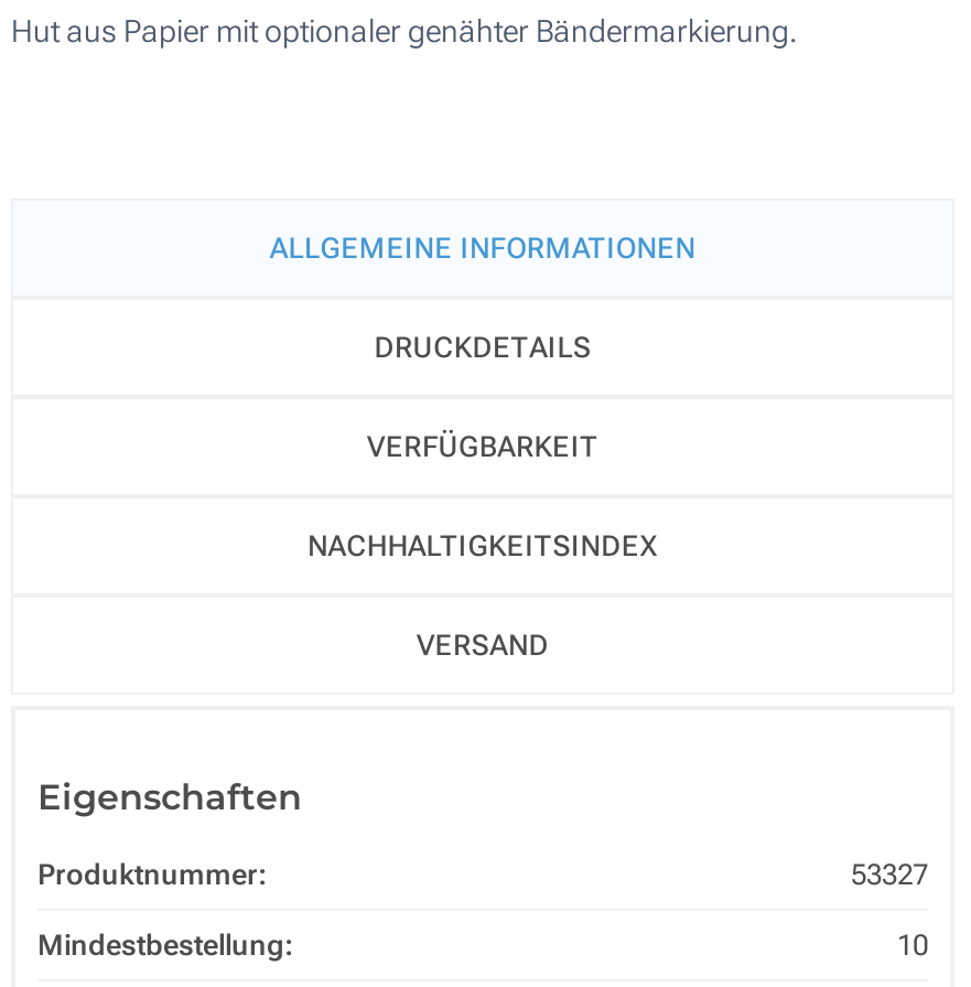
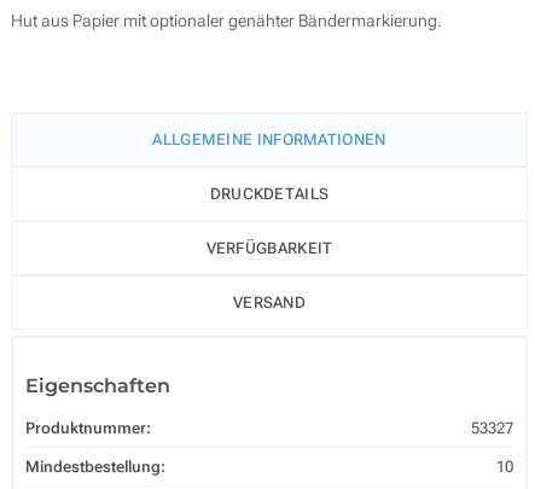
- NACHHALTIGKEITSINDEX
